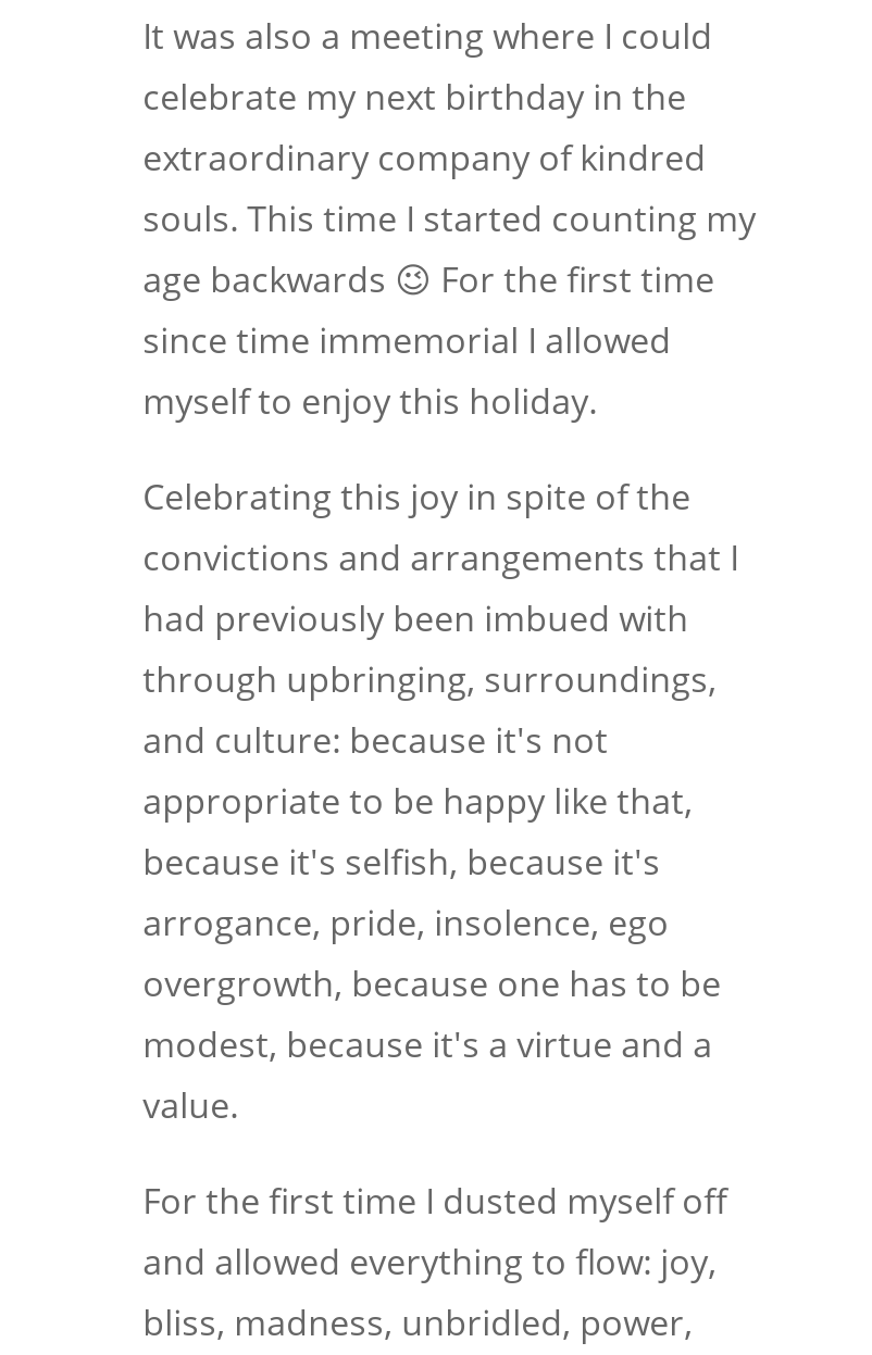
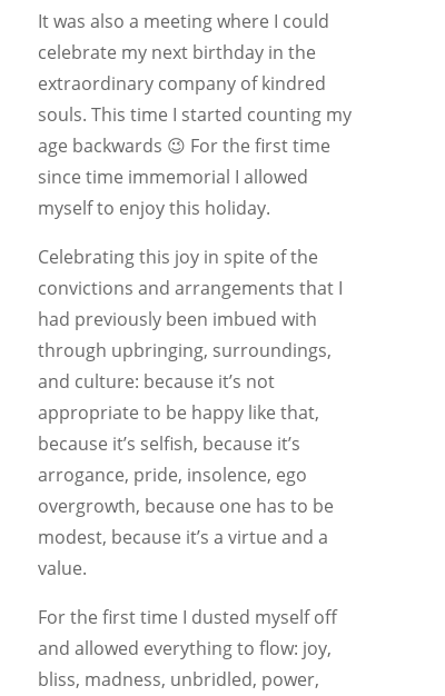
- and culture: because it's not
+ and culture: because it’s not

- because it's selfish, because it's
+ because it’s selfish, because it’s

- modest, because it's a virtue and a
+ modest, because it’s a virtue and a
